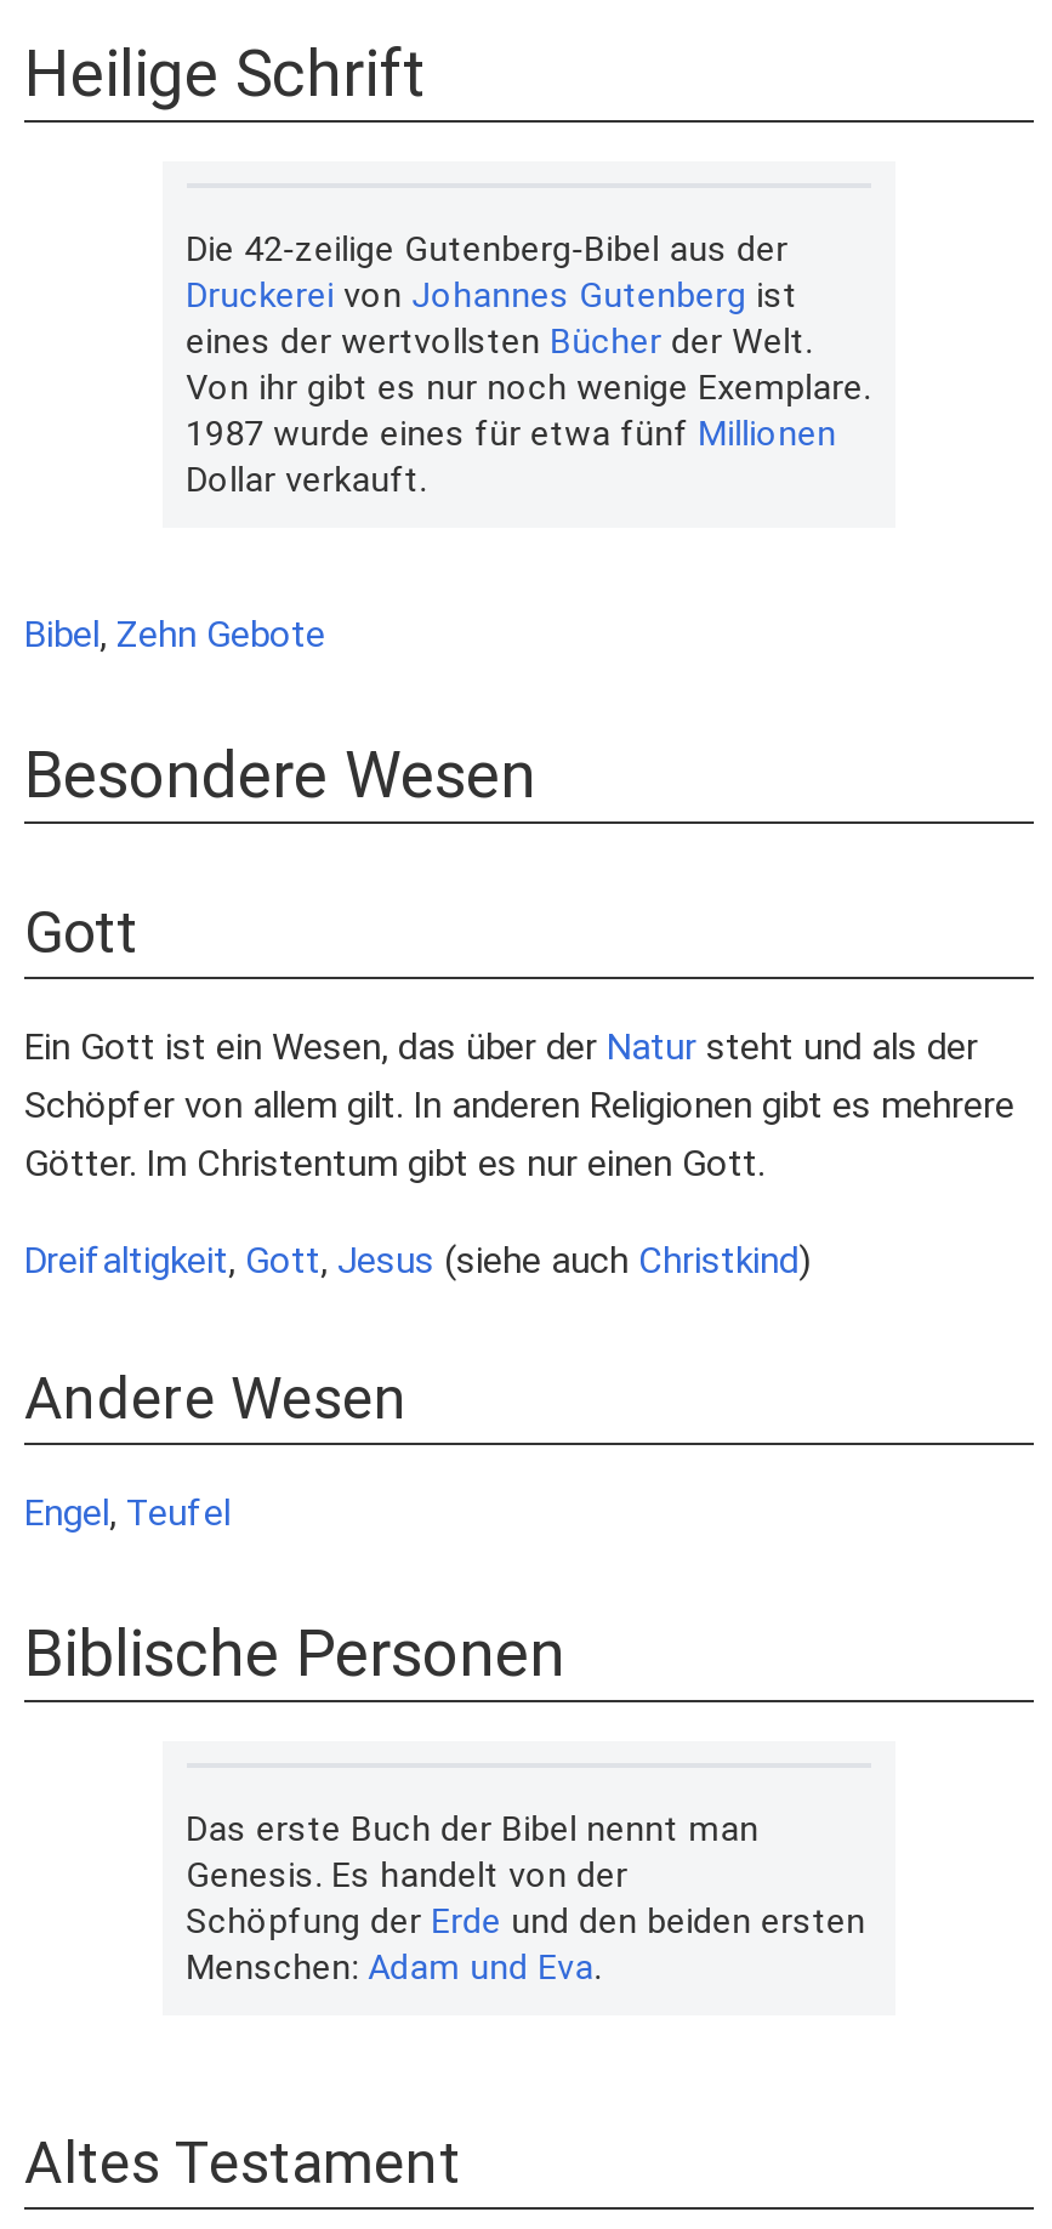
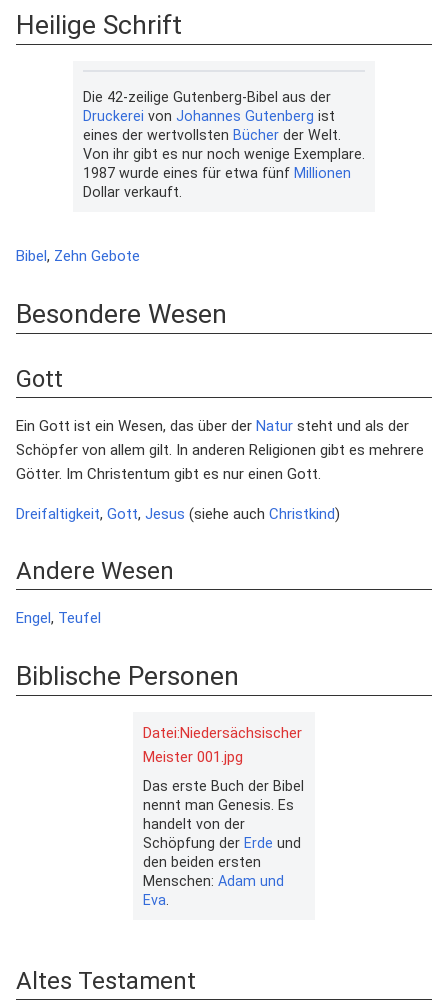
- Das erste Buch der Bibel nennt man
- Genesis. Es handelt von der
- Schöpfung der Erde und den beiden ersten
- Menschen: Adam und Eva.
+ Datei:Niedersächsischer
+ Meister 001.jpg
+ Das erste Buch der Bibel
+ nennt man Genesis. Es
+ handelt von der
+ Schöpfung der Erde und
+ den beiden ersten
+ Menschen: Adam und
+ Eva.
